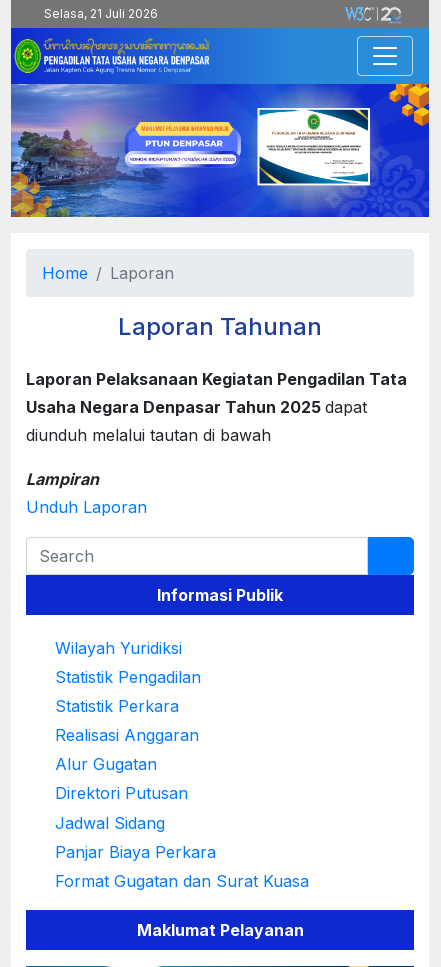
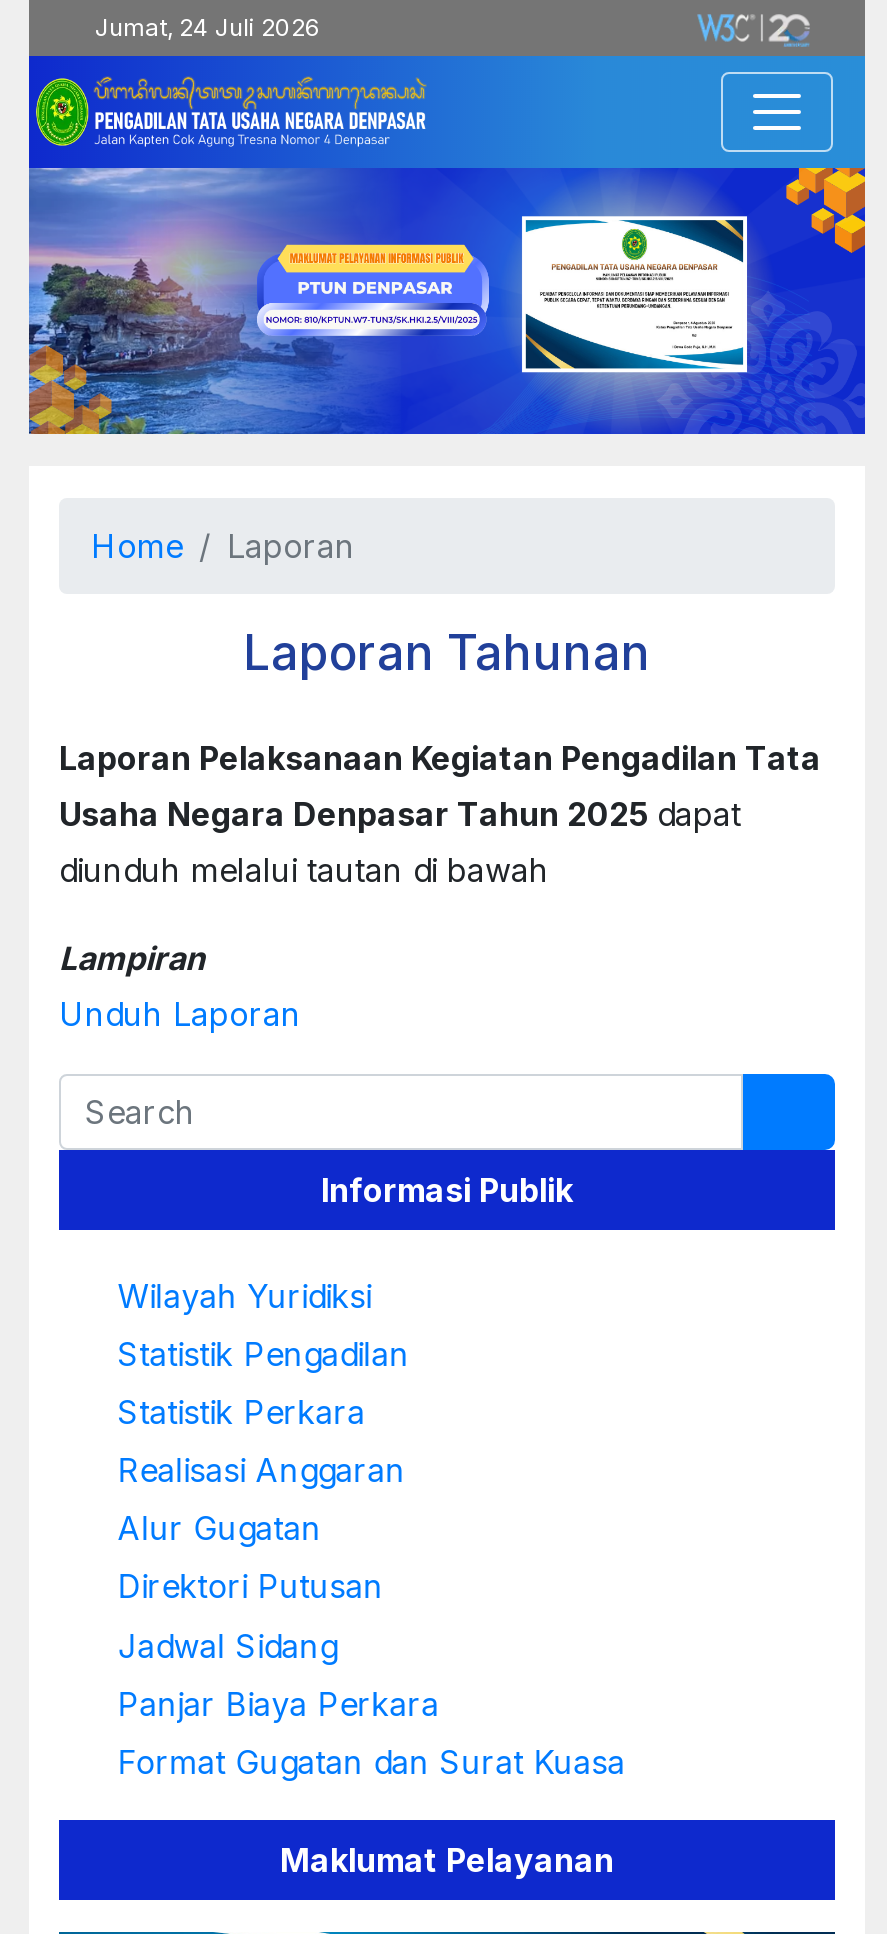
- Selasa, 21 Juli 2026
+ Jumat, 24 Juli 2026
